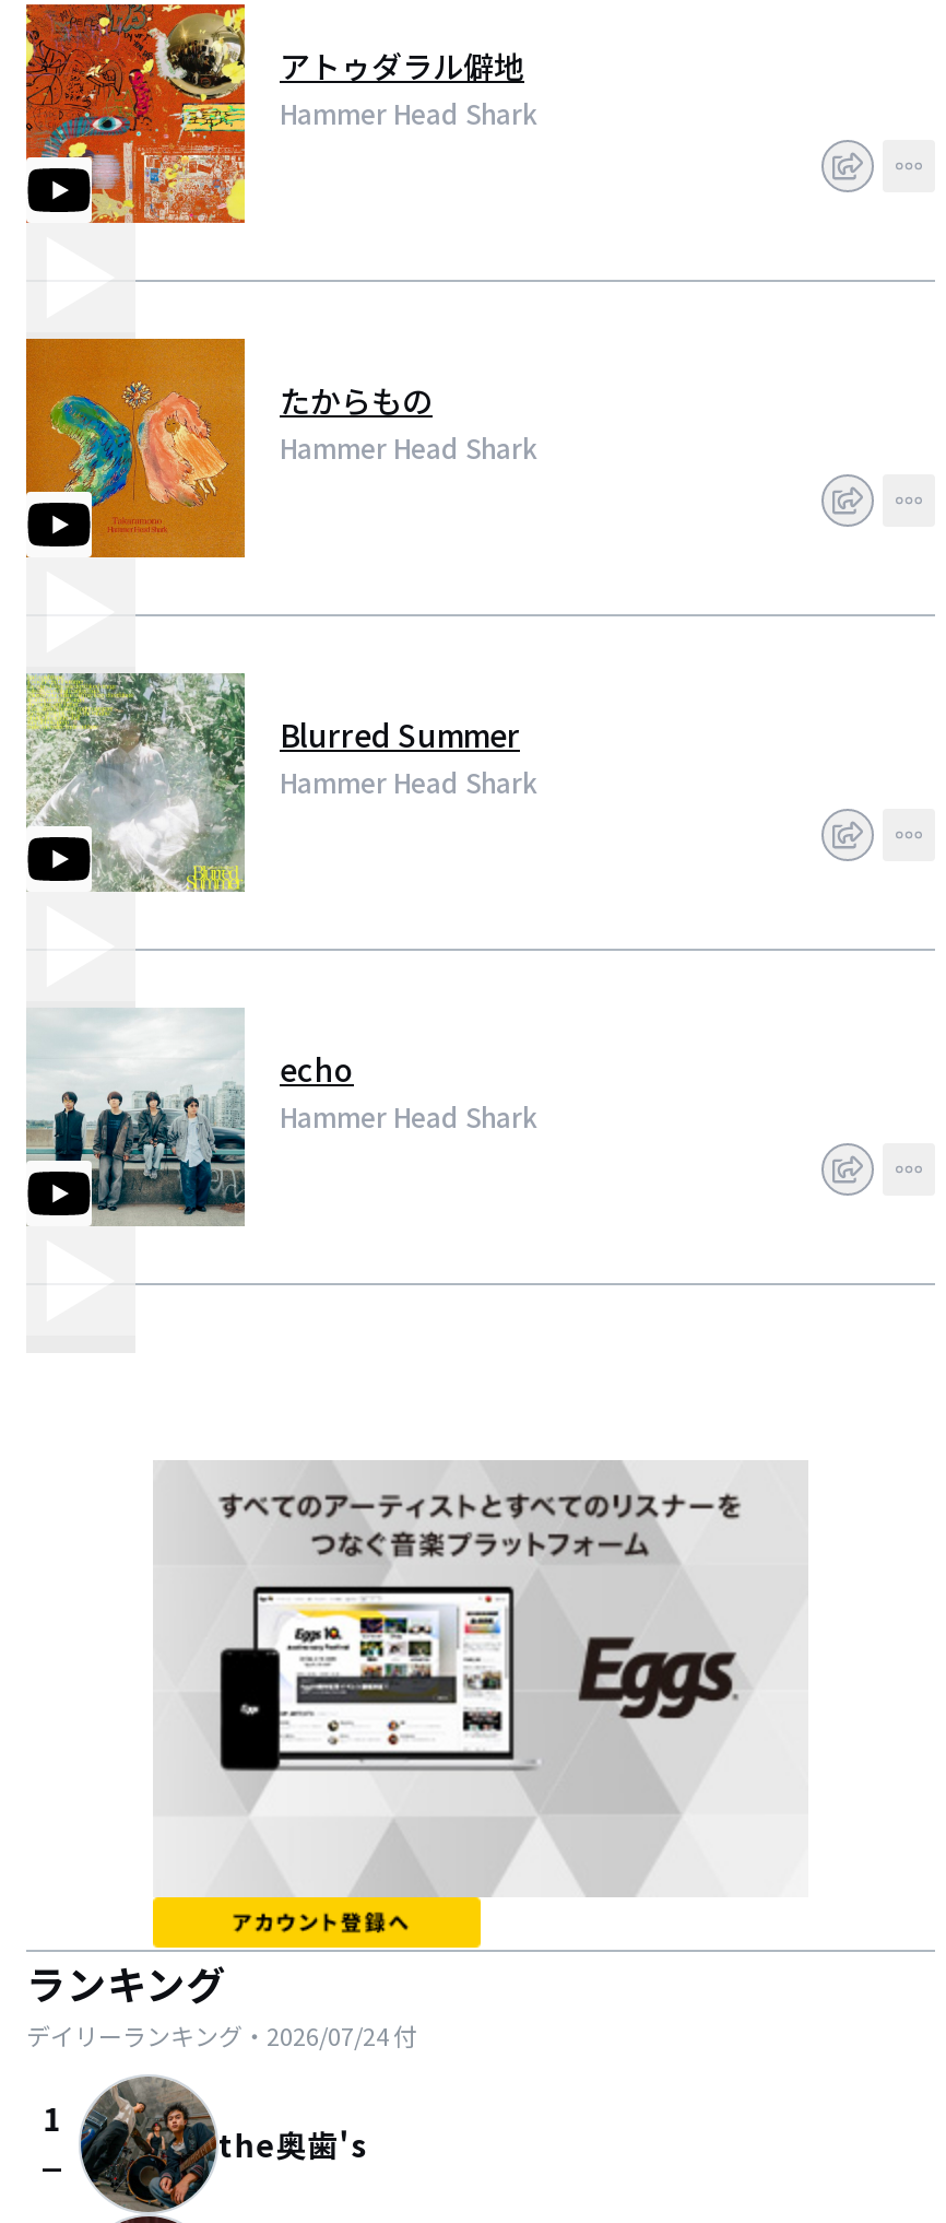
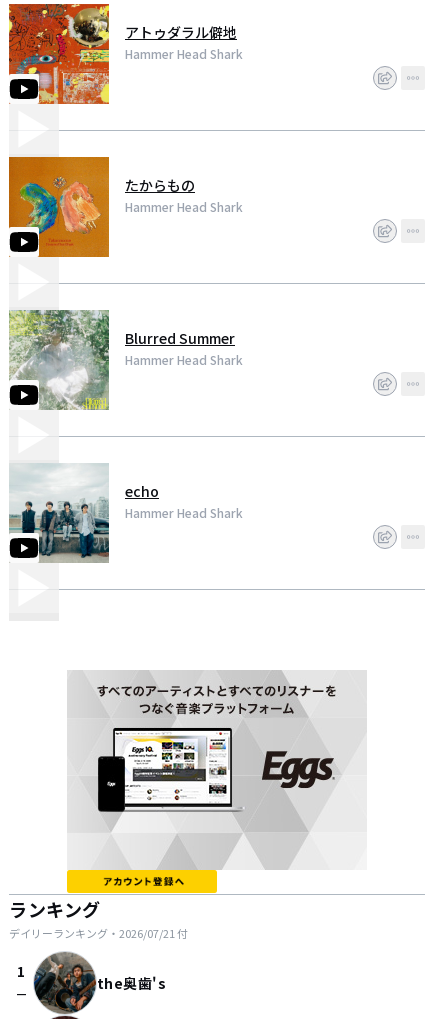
- デイリーランキング・2026/07/24付
+ デイリーランキング・2026/07/21付
